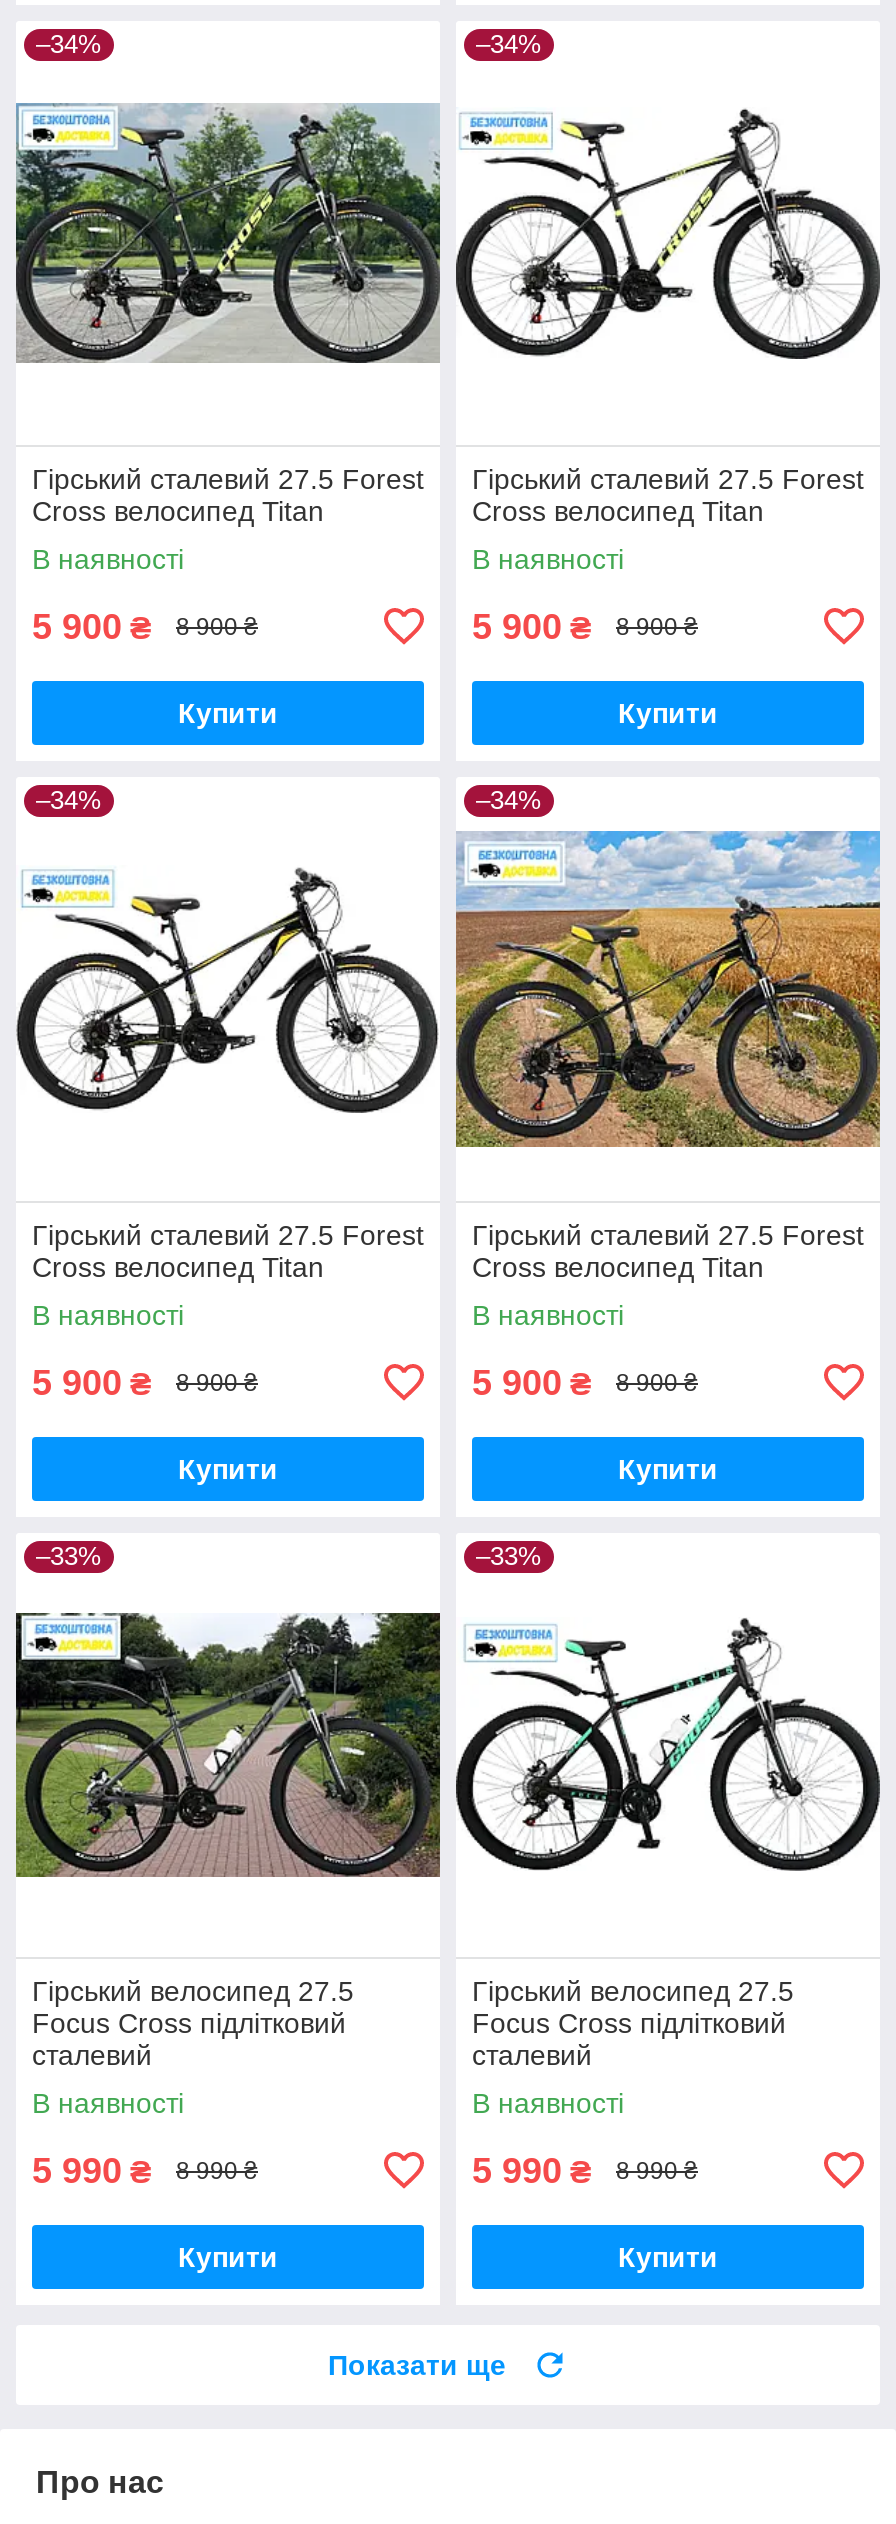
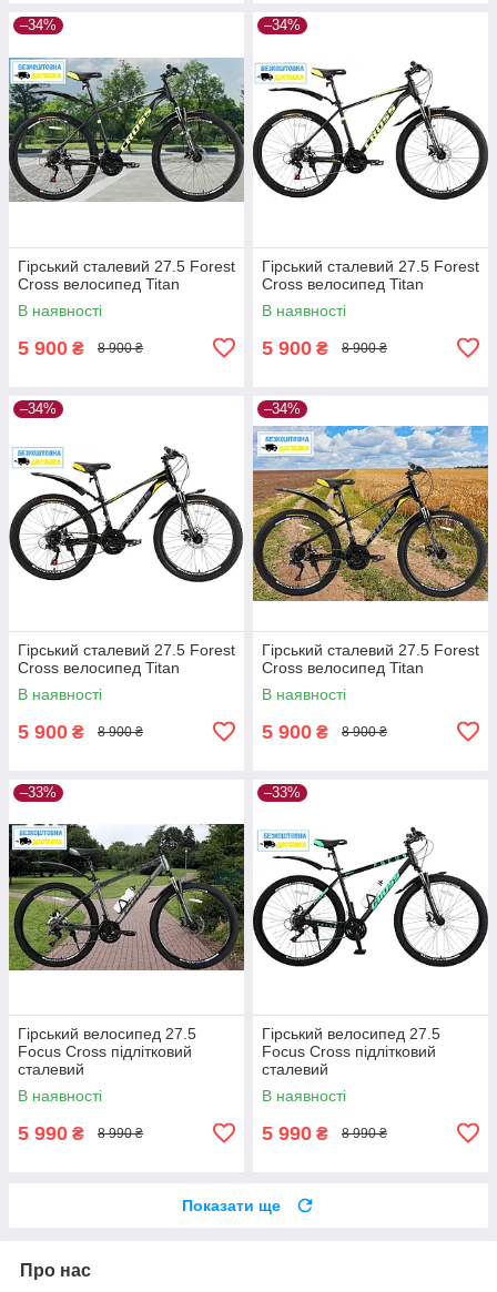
- Купити

- Купити

- Купити

- Купити

- Купити

- Купити
